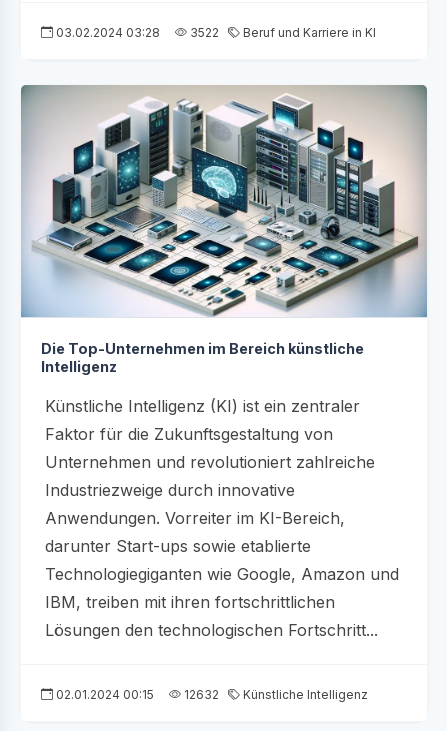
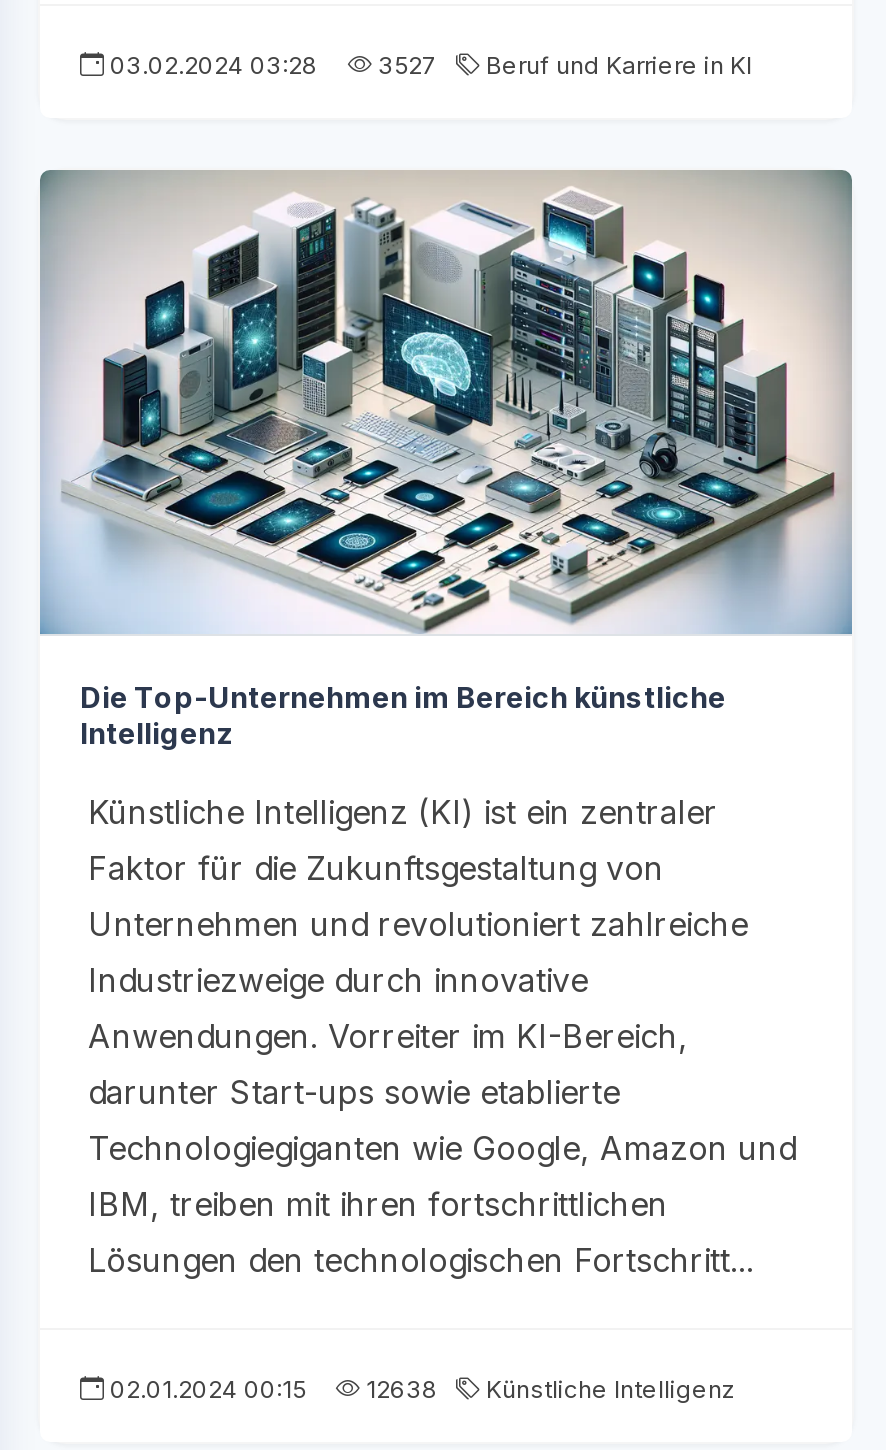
- 03.02.2024 03:28 3522 Beruf und Karriere in KI
+ 03.02.2024 03:28 3527 Beruf und Karriere in KI

- 02.01.2024 00:15 12632 Künstliche Intelligenz
+ 02.01.2024 00:15 12638 Künstliche Intelligenz
